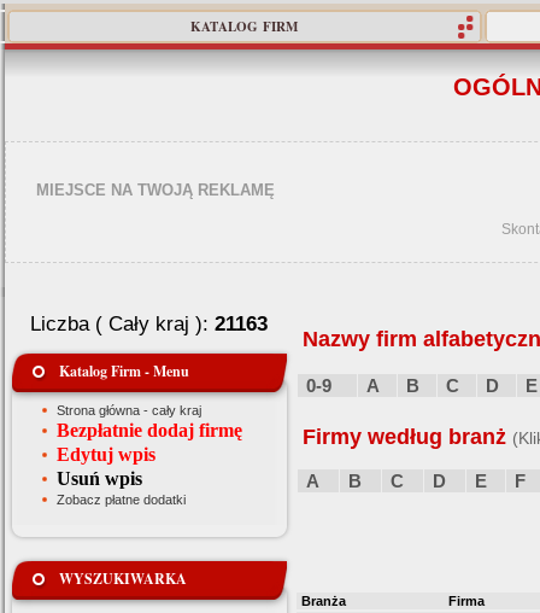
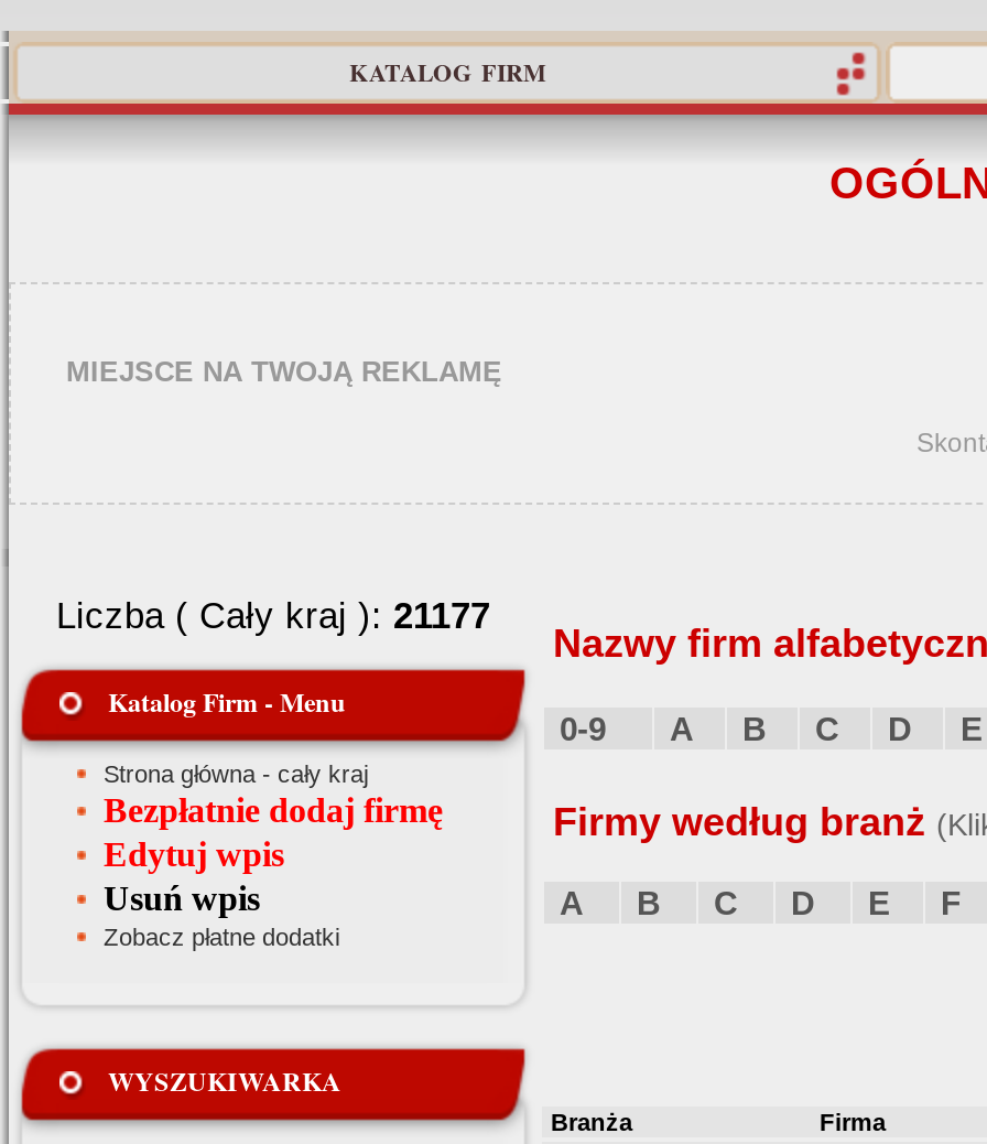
- Liczba ( Cały kraj ): 21163
+ Liczba ( Cały kraj ): 21177
